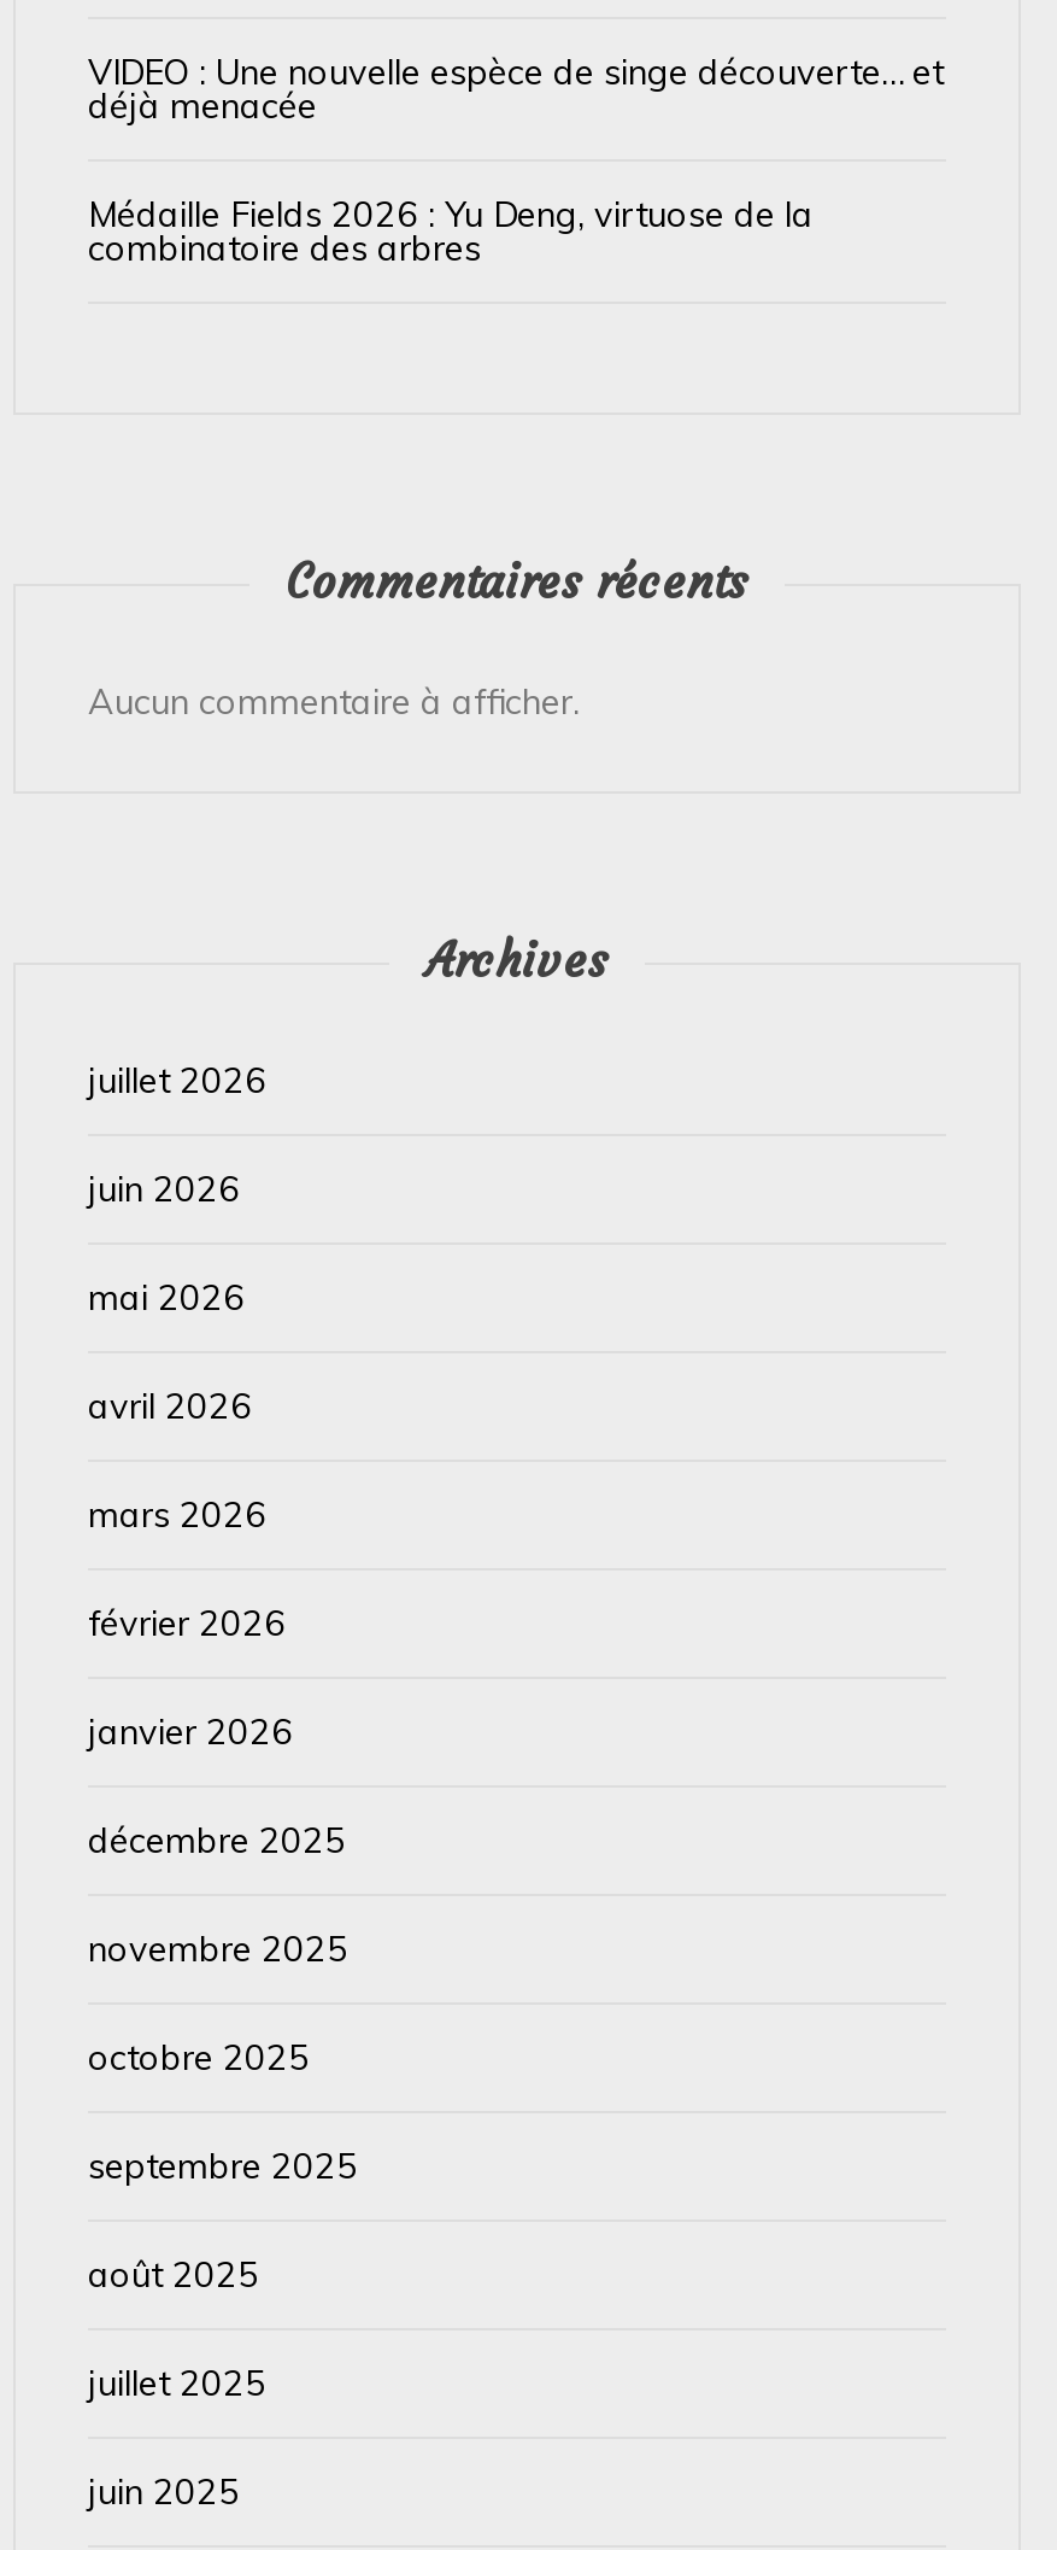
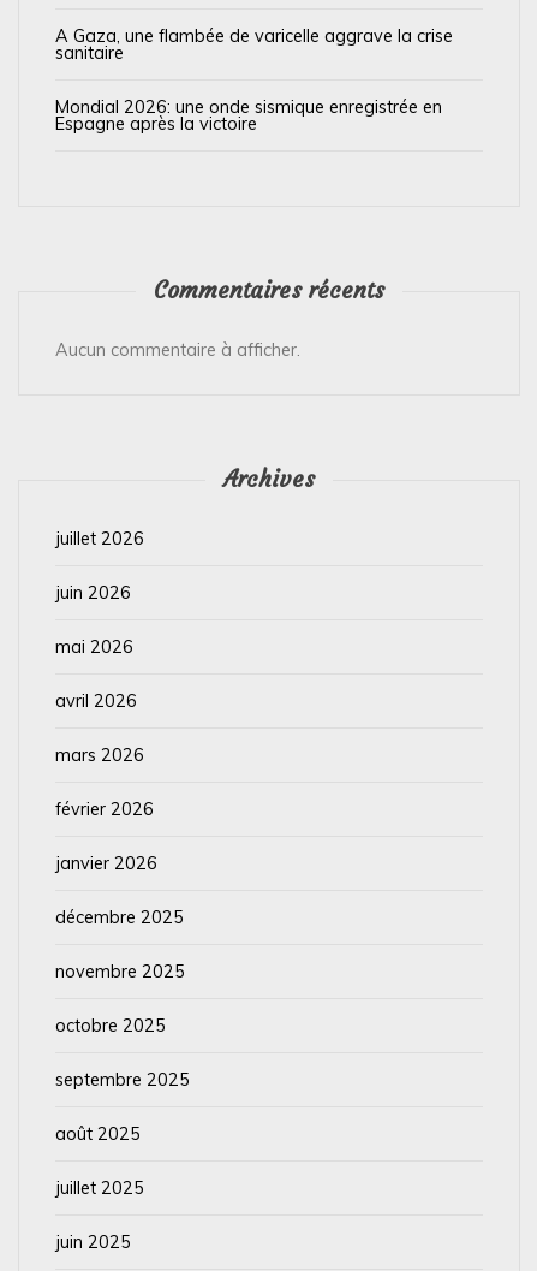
- VIDEO : Une nouvelle espèce de singe découverte… et
- déjà menacée
+ A Gaza, une flambée de varicelle aggrave la crise
+ sanitaire

- Médaille Fields 2026 : Yu Deng, virtuose de la
- combinatoire des arbres
+ Mondial 2026: une onde sismique enregistrée en
+ Espagne après la victoire
